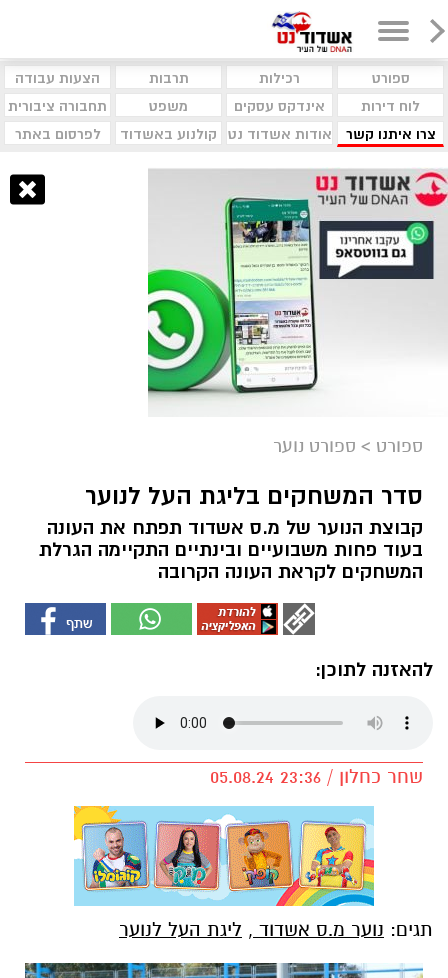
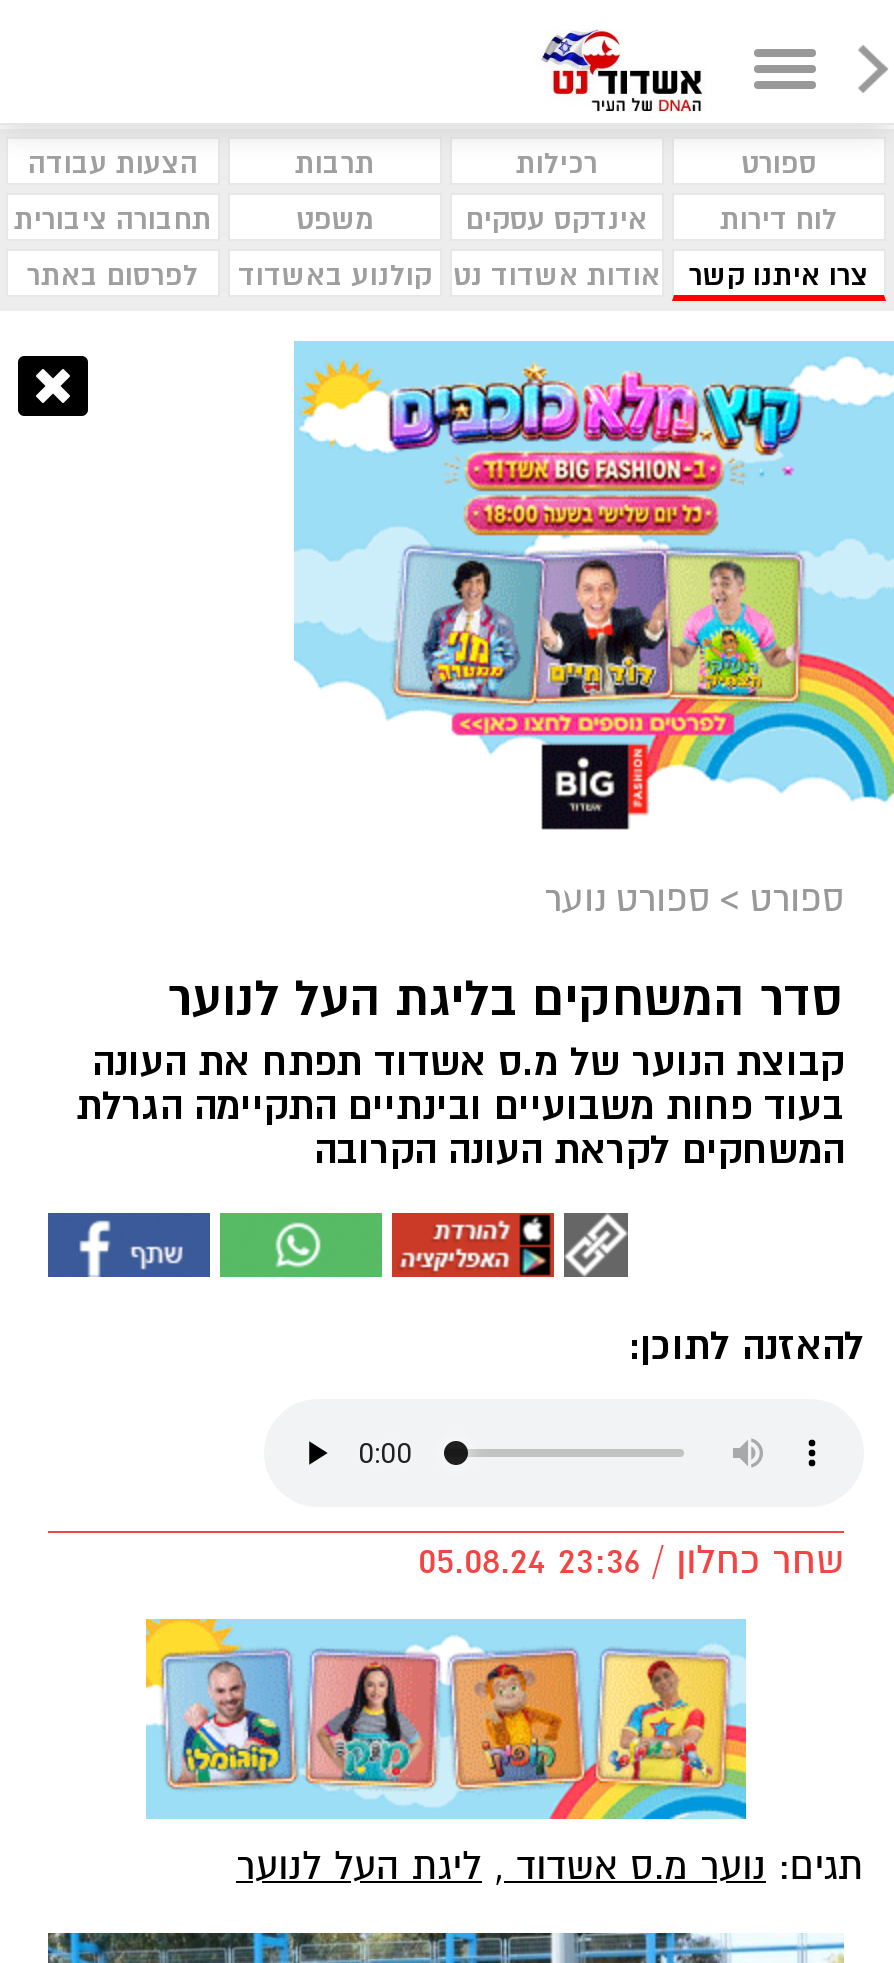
- [image]
+ [image]
